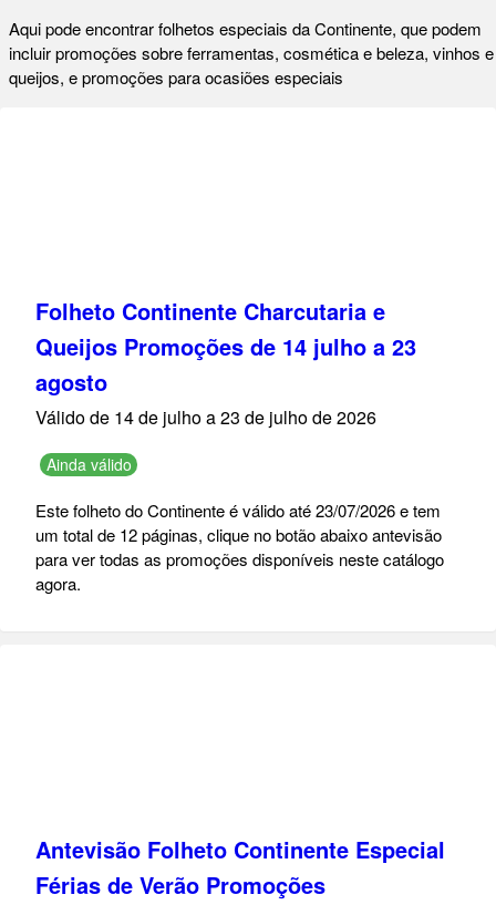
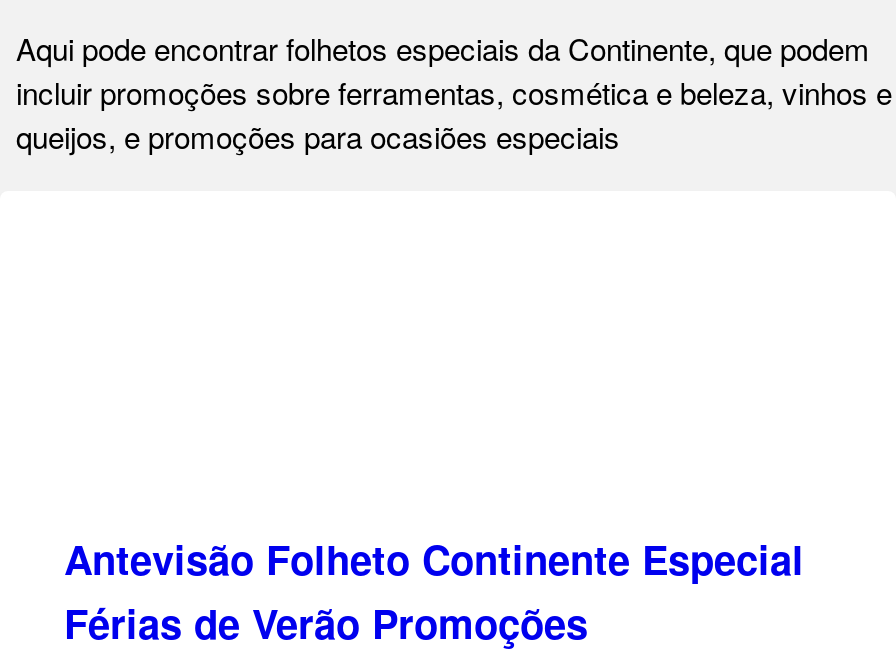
- Folheto Continente Charcutaria e
- Queijos Promoções de 14 julho a 23
- agosto
- Válido de 14 de julho a 23 de julho de 2026
- Ainda válido
- Este folheto do Continente é válido até 23/07/2026 e tem
- um total de 12 páginas, clique no botão abaixo antevisão
- para ver todas as promoções disponíveis neste catálogo
- agora.
